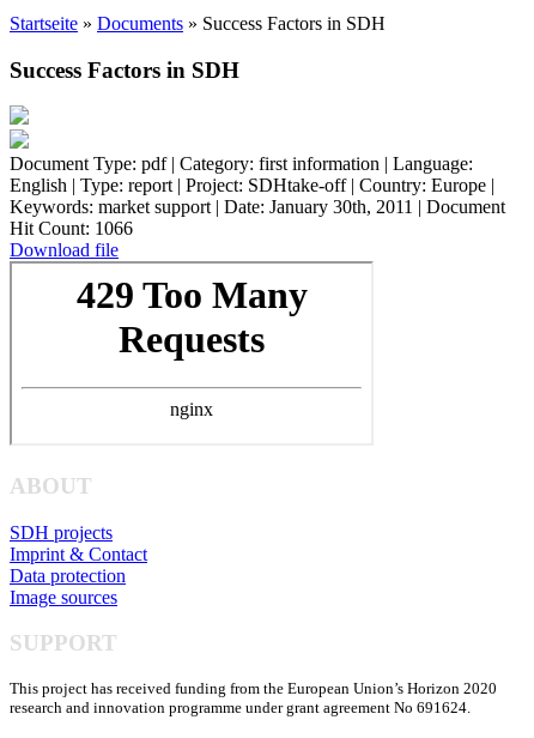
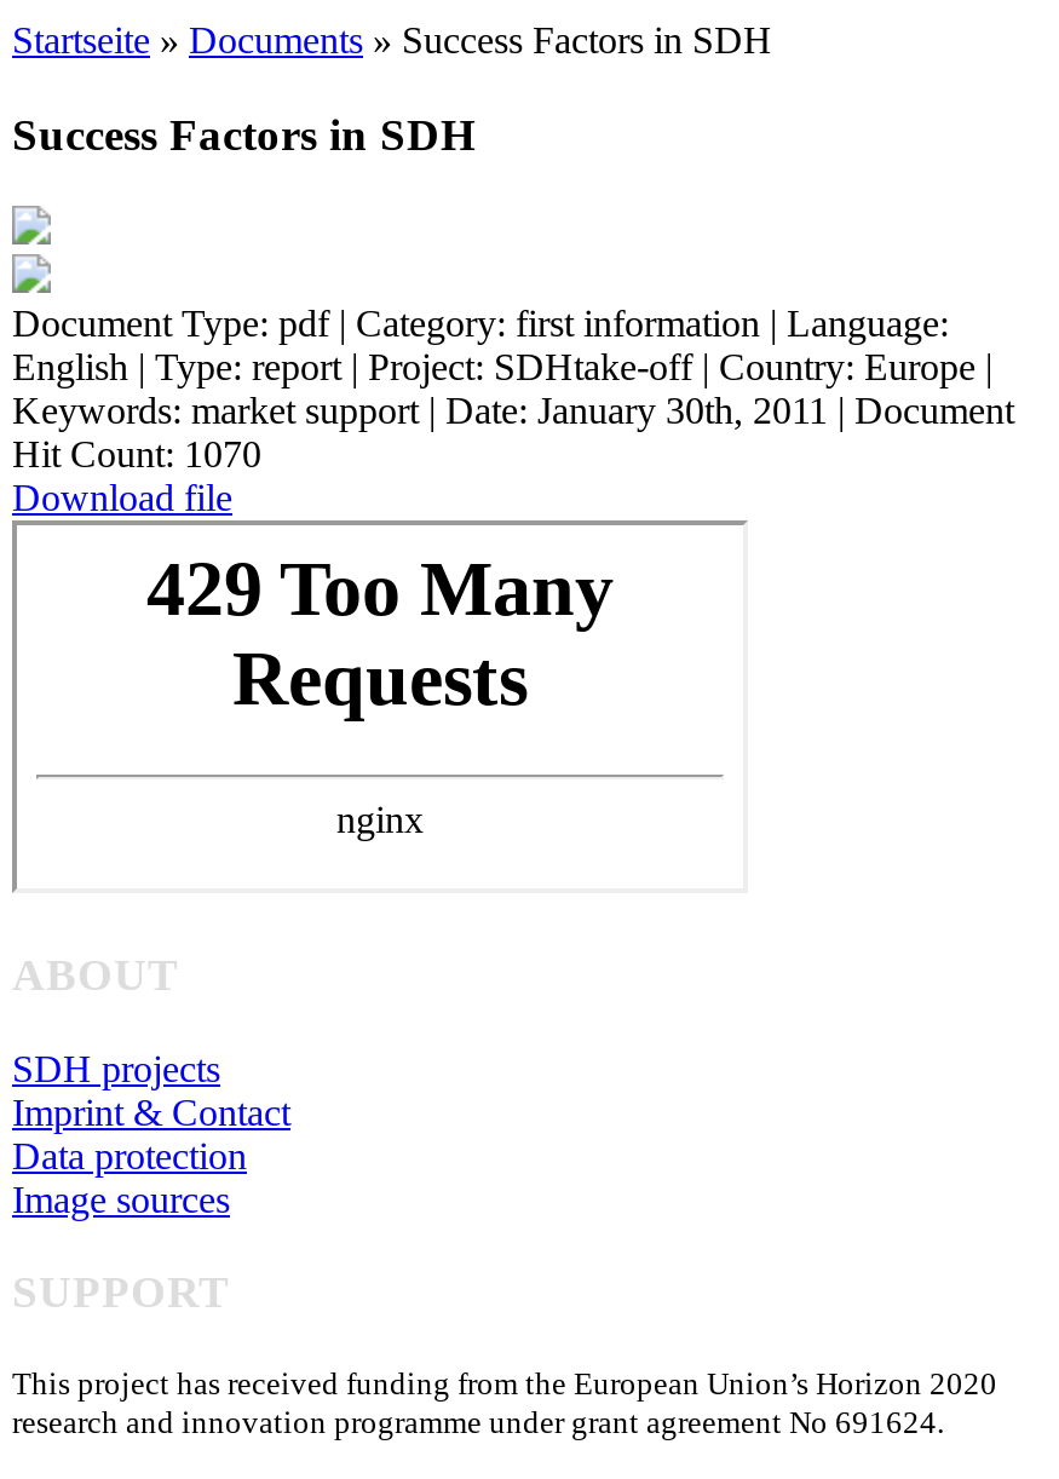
- Hit Count: 1066
+ Hit Count: 1070
